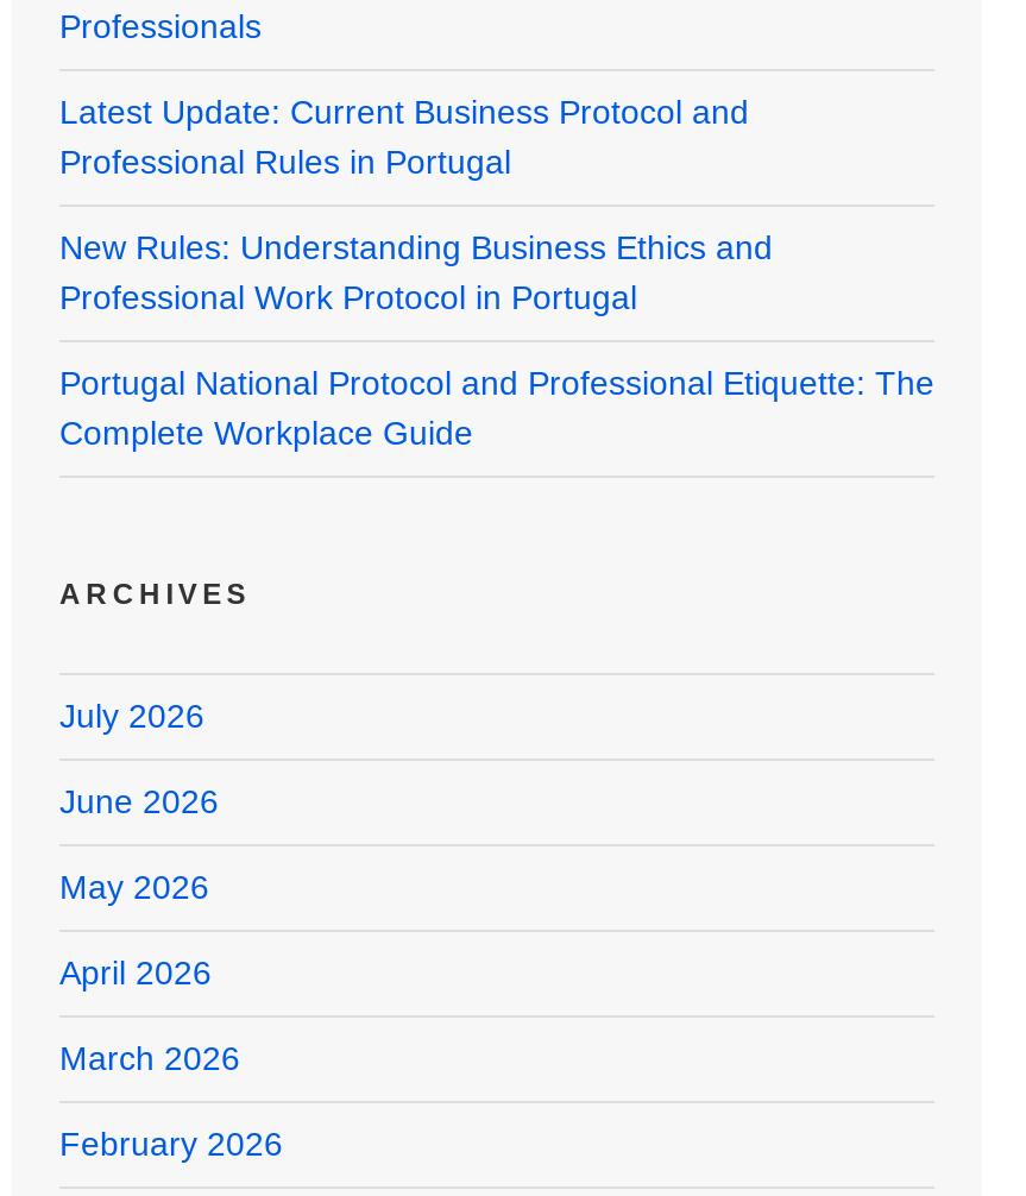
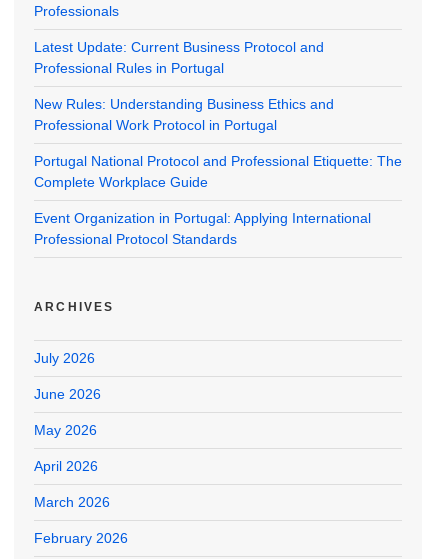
+ Event Organization in Portugal: Applying International
+ Professional Protocol Standards
